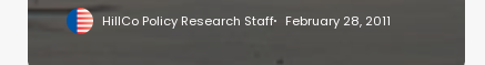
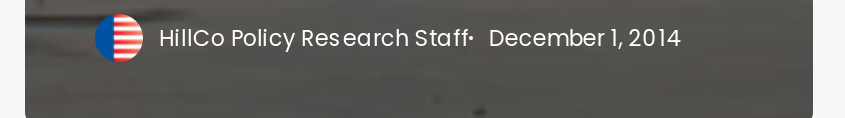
- HillCo Policy Research Staff February 28, 2011
+ HillCo Policy Research Staff December 1, 2014
